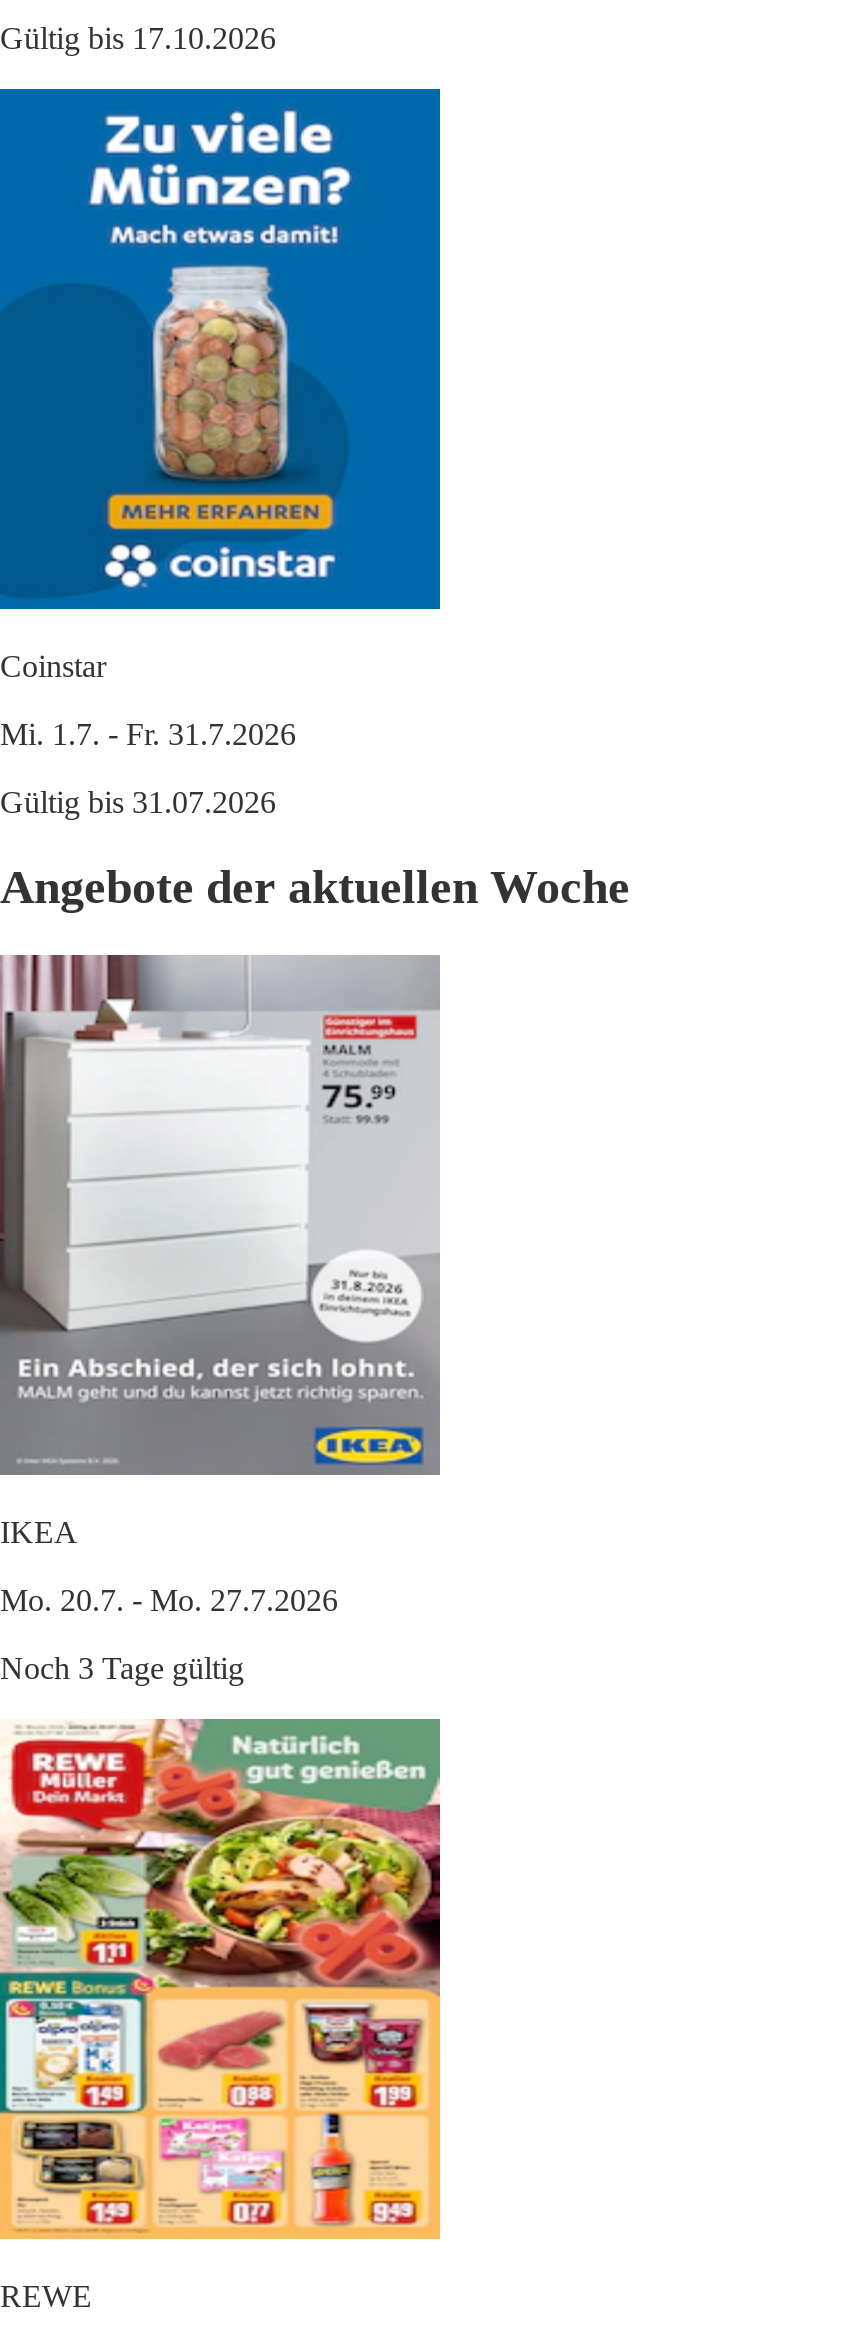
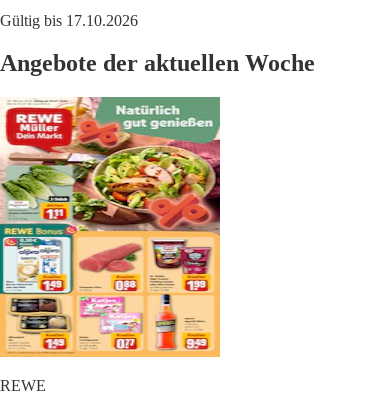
- [image]
- Coinstar
- Mi. 1.7. - Fr. 31.7.2026
- Gültig bis 31.07.2026

- [image]
- IKEA
- Mo. 20.7. - Mo. 27.7.2026
- Noch 3 Tage gültig
